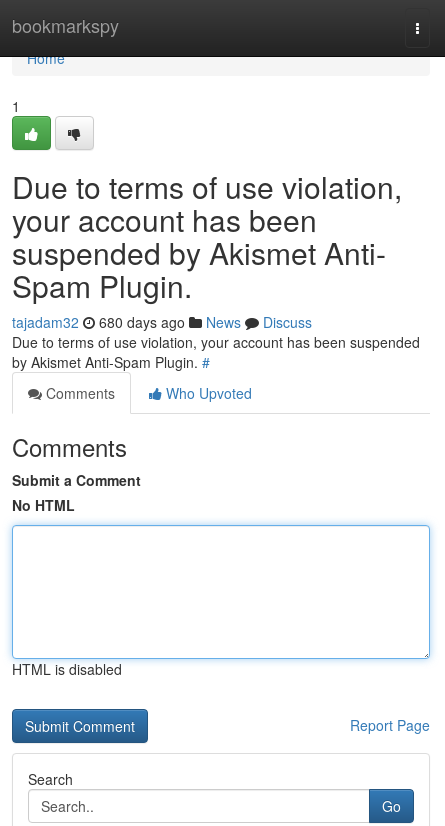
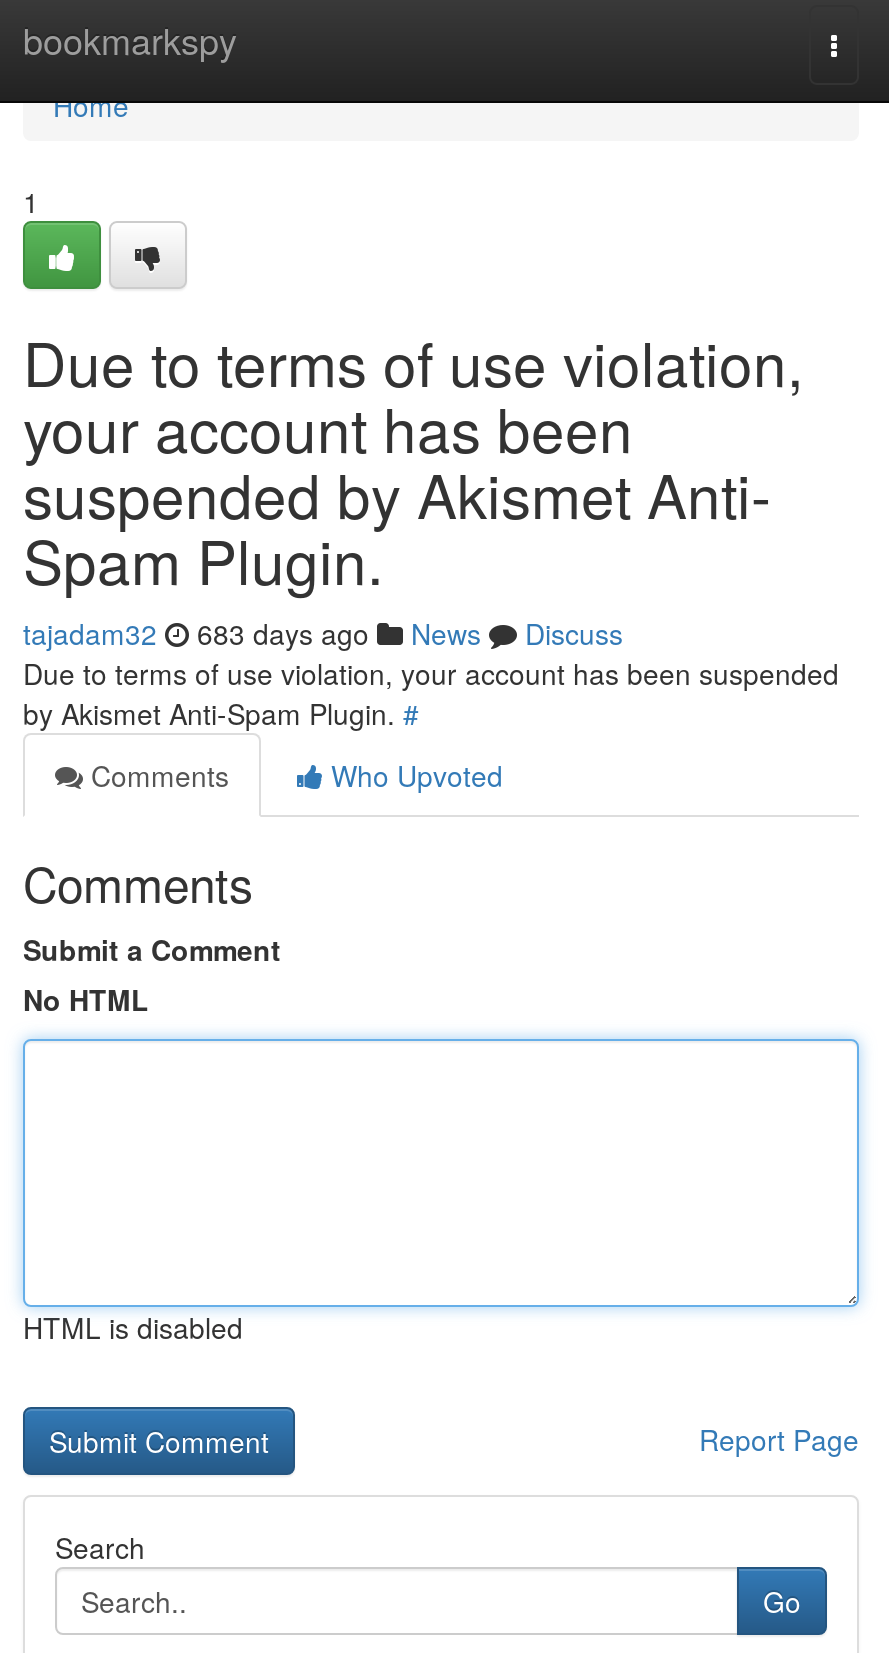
- tajadam32 680 days ago News Discuss
+ tajadam32 683 days ago News Discuss
